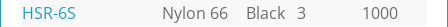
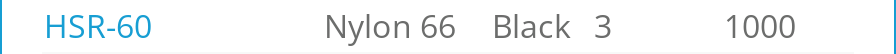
- HSR-6S
+ HSR-60
